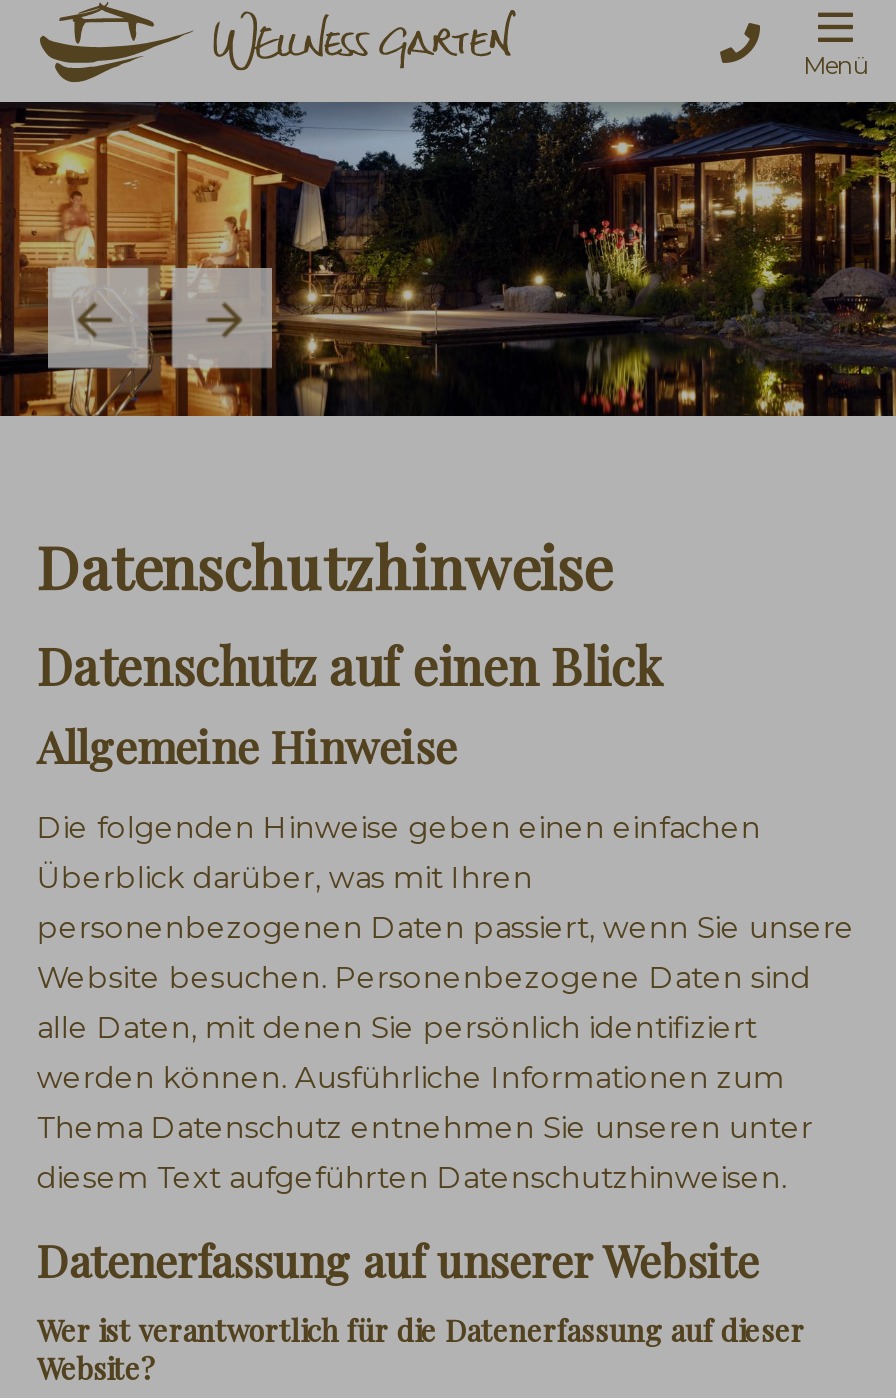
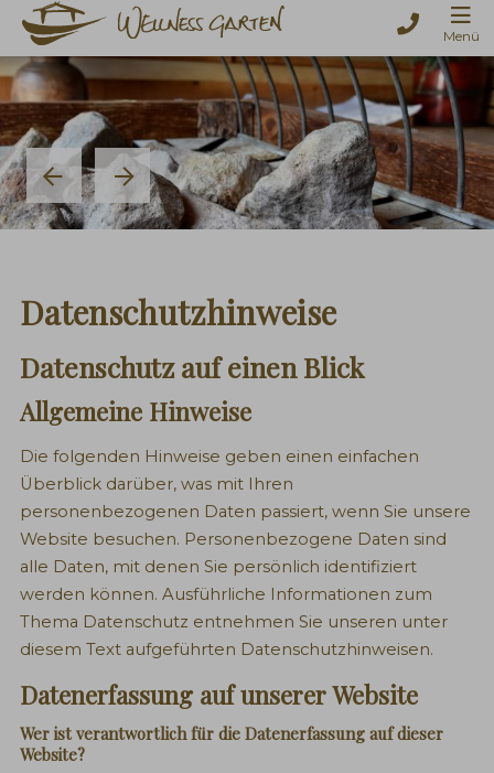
- [image]
+ [image]
